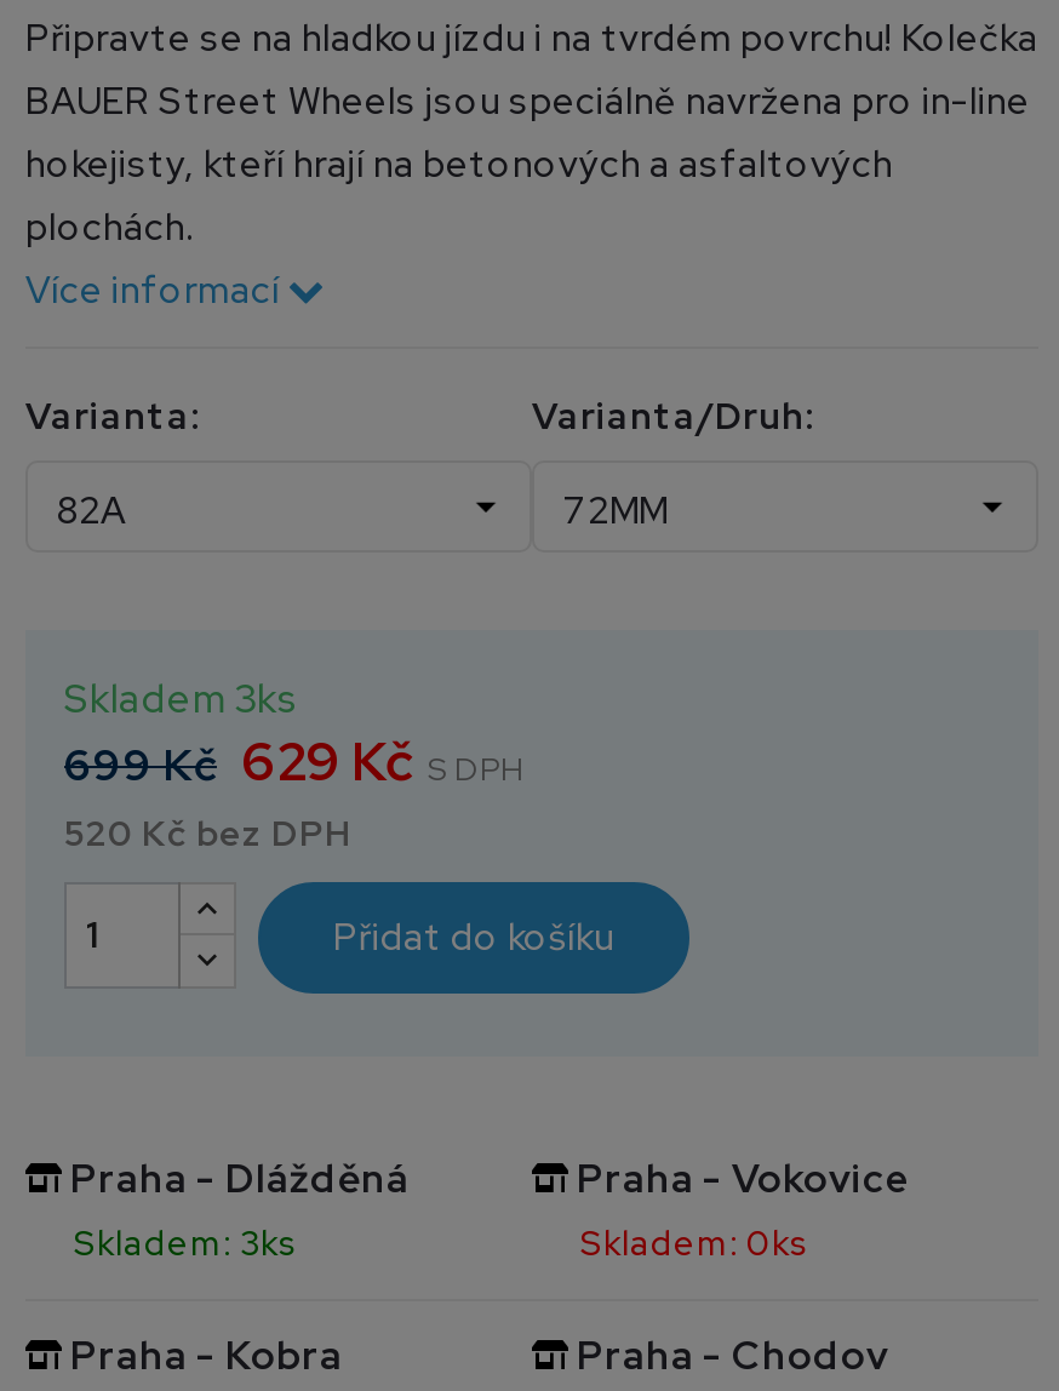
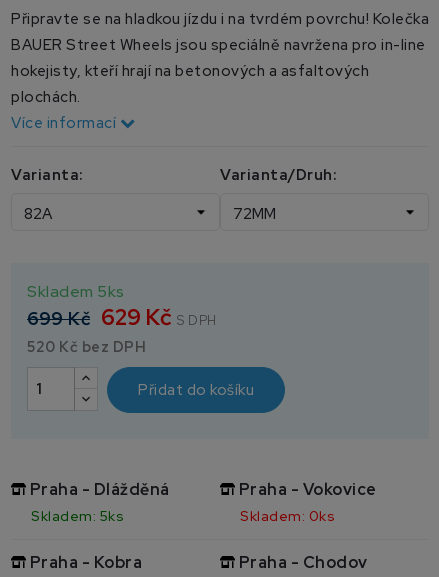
- Skladem 3ks
+ Skladem 5ks

- Skladem: 3ks
+ Skladem: 5ks
